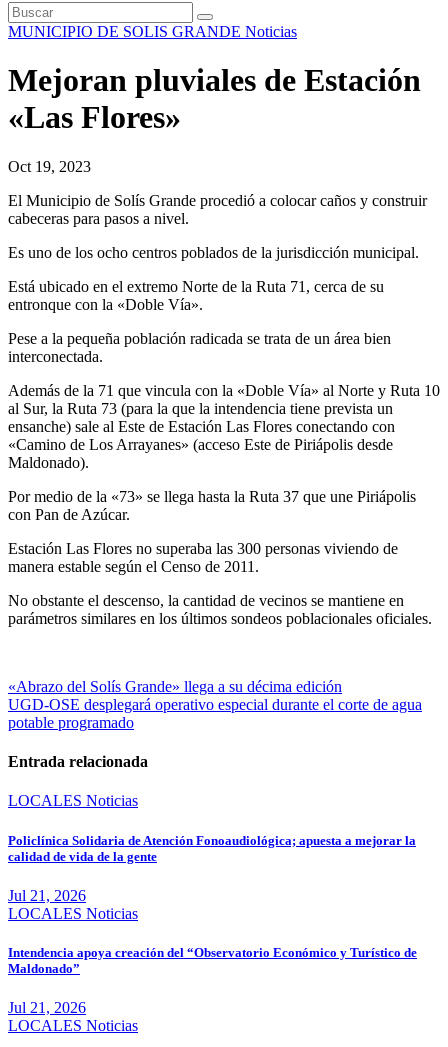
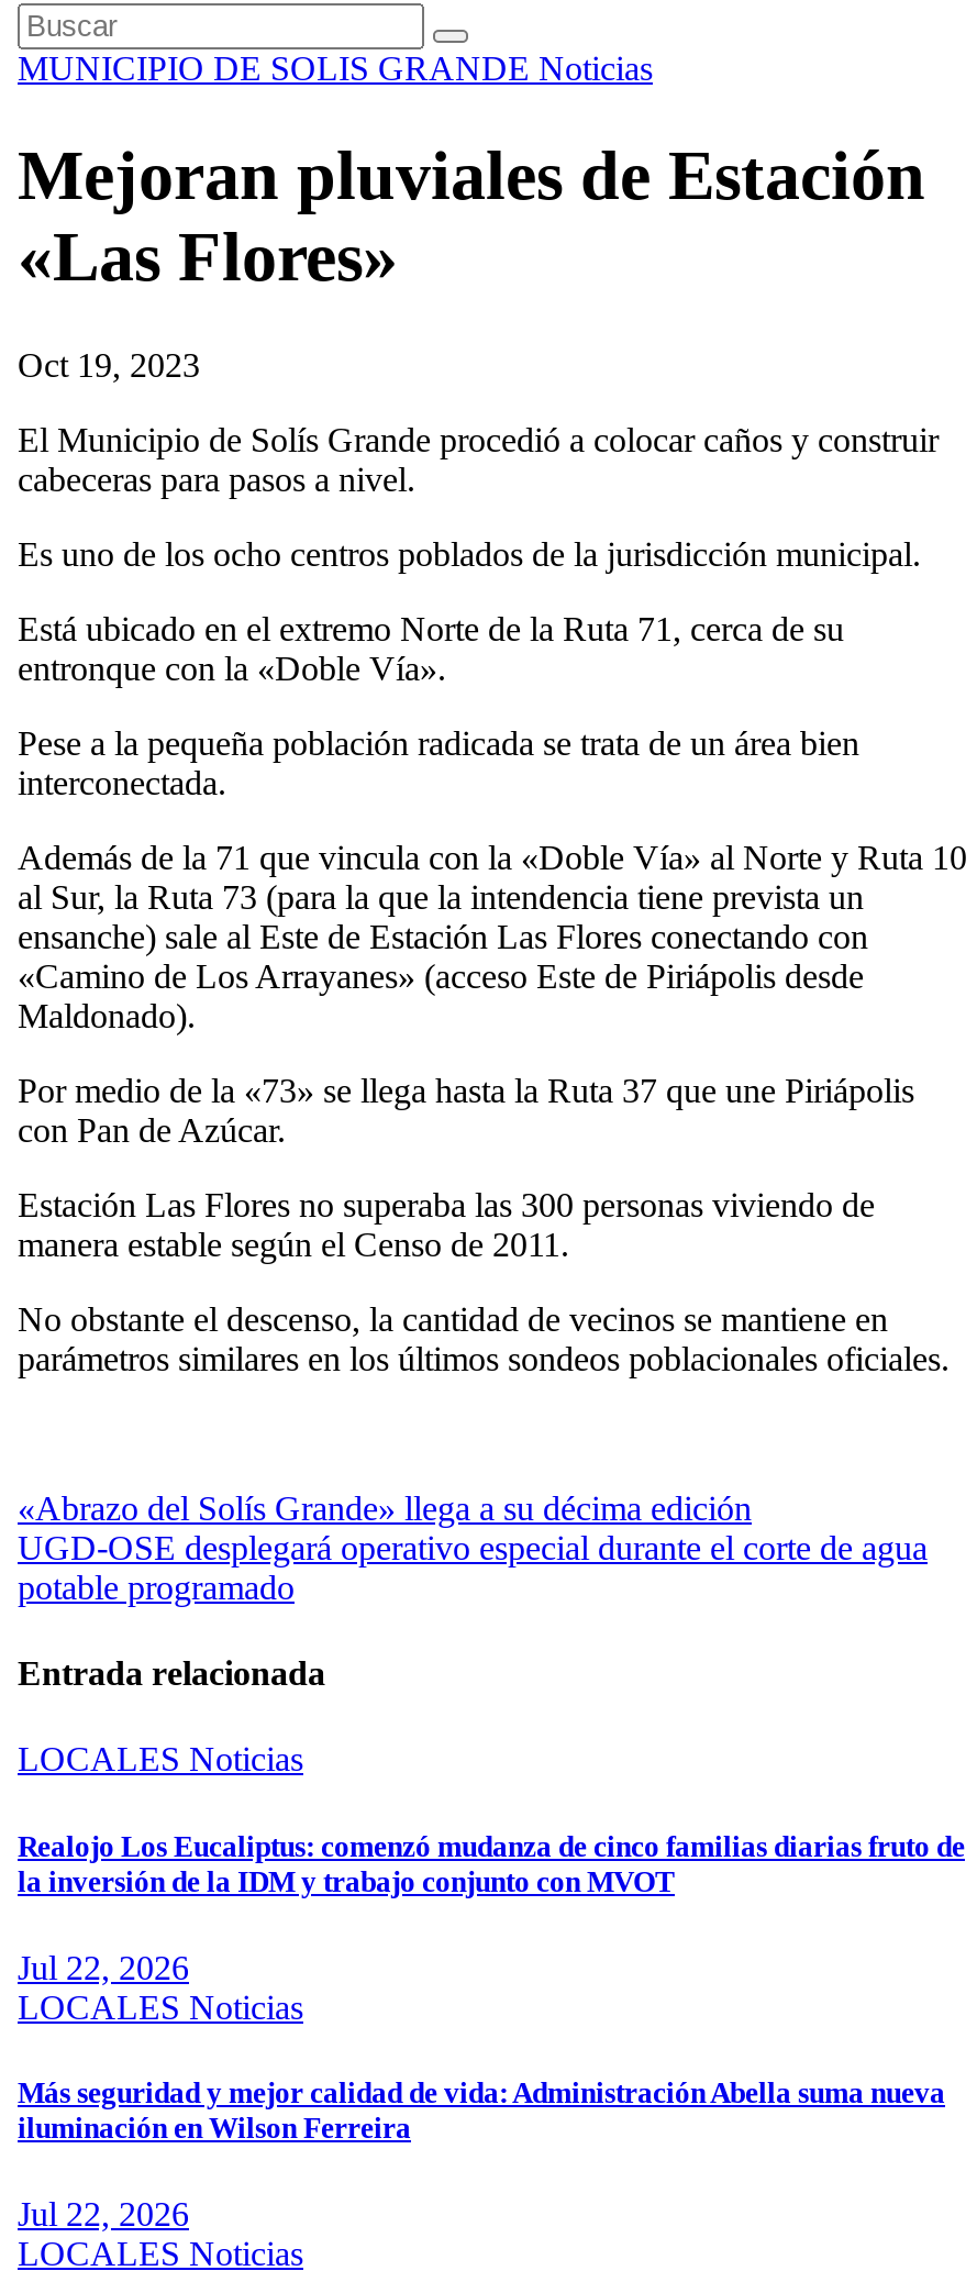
- Policlínica Solidaria de Atención Fonoaudiológica; apuesta a mejorar la
- calidad de vida de la gente
+ Realojo Los Eucaliptus: comenzó mudanza de cinco familias diarias fruto de
+ la inversión de la IDM y trabajo conjunto con MVOT

- Jul 21, 2026
+ Jul 22, 2026

- Intendencia apoya creación del “Observatorio Económico y Turístico de
- Maldonado”
+ Más seguridad y mejor calidad de vida: Administración Abella suma nueva
+ iluminación en Wilson Ferreira

- Jul 21, 2026
+ Jul 22, 2026
